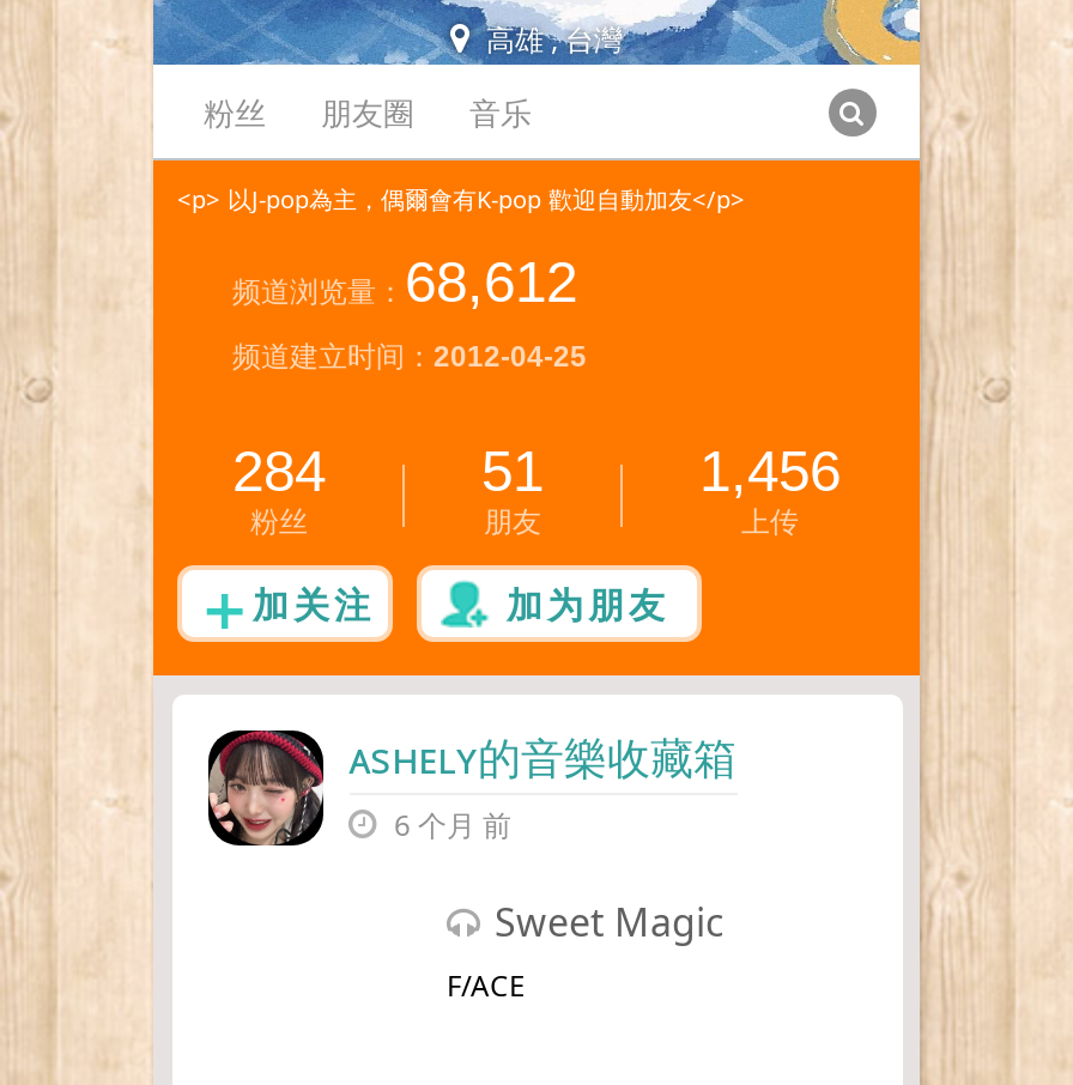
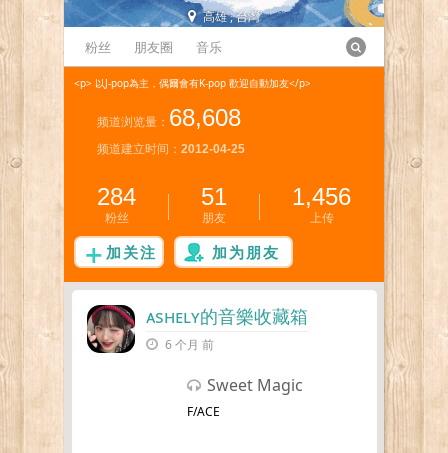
- 频道浏览量：68,612
+ 频道浏览量：68,608
